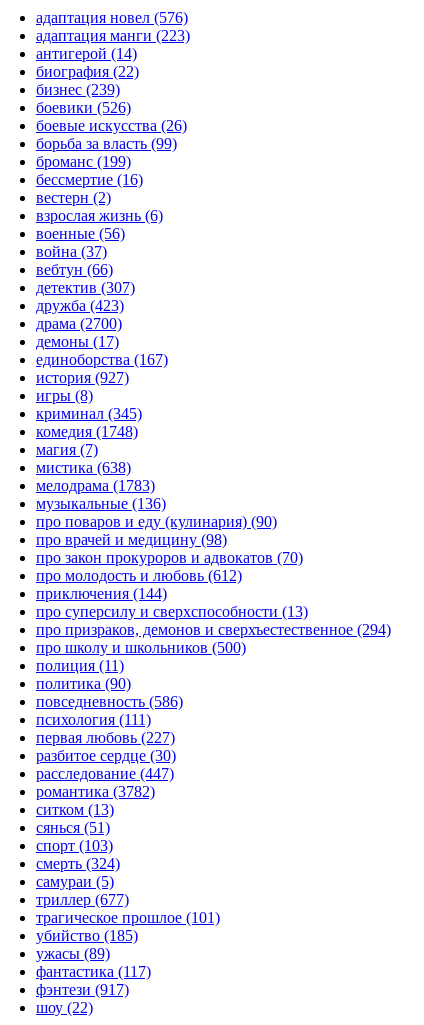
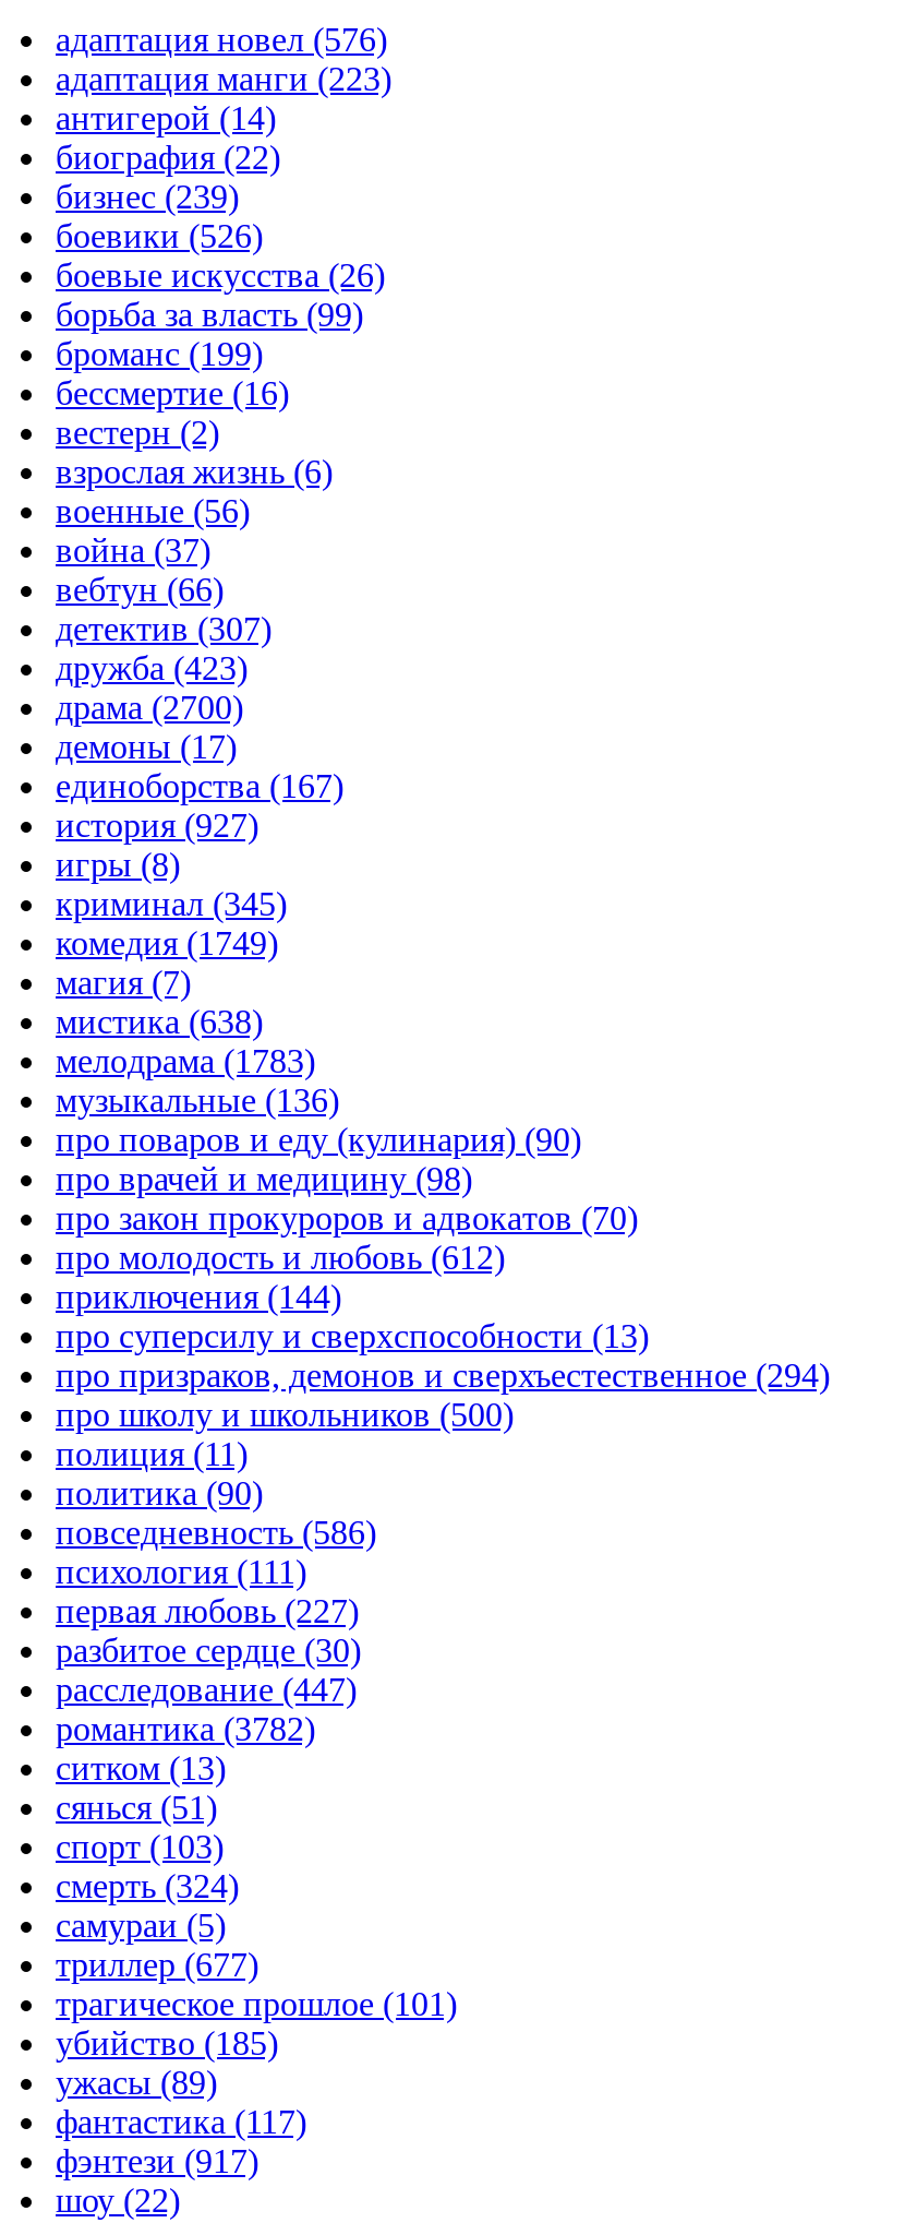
- комедия (1748)
+ комедия (1749)
